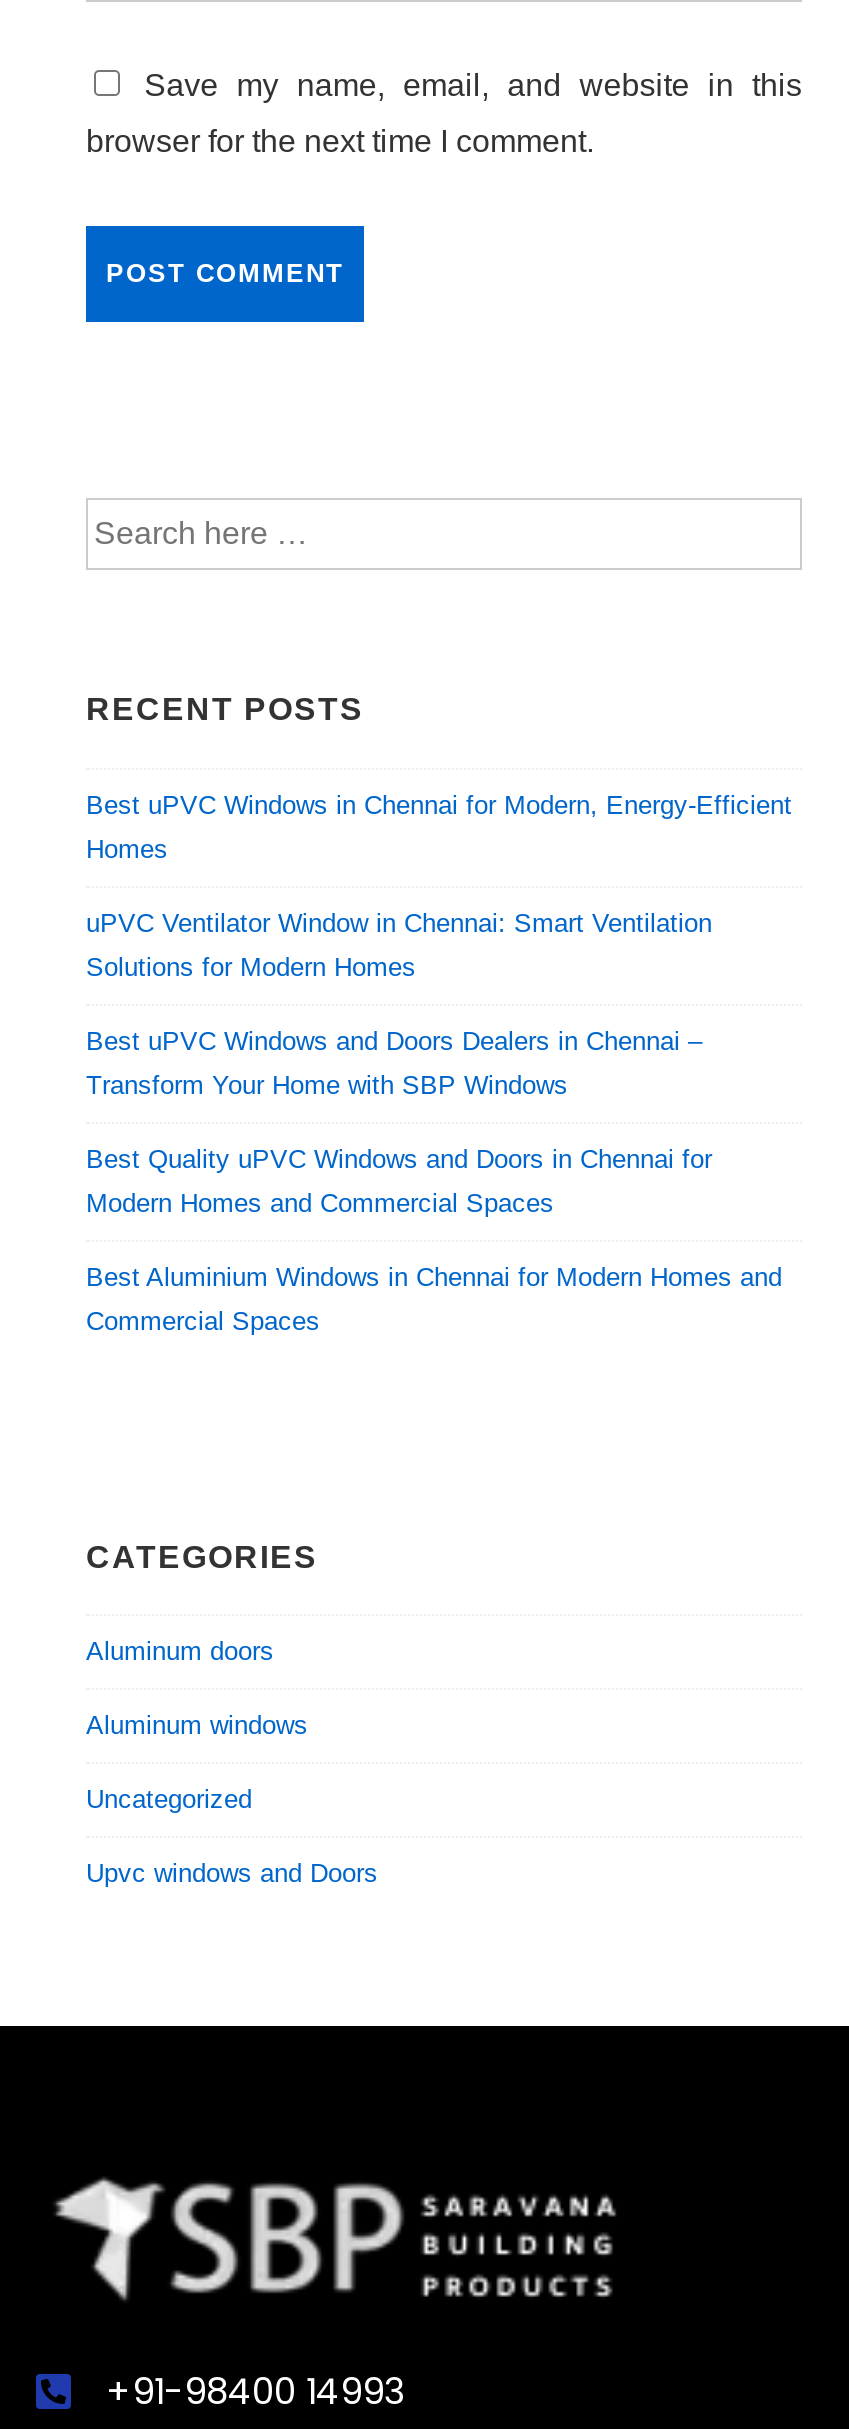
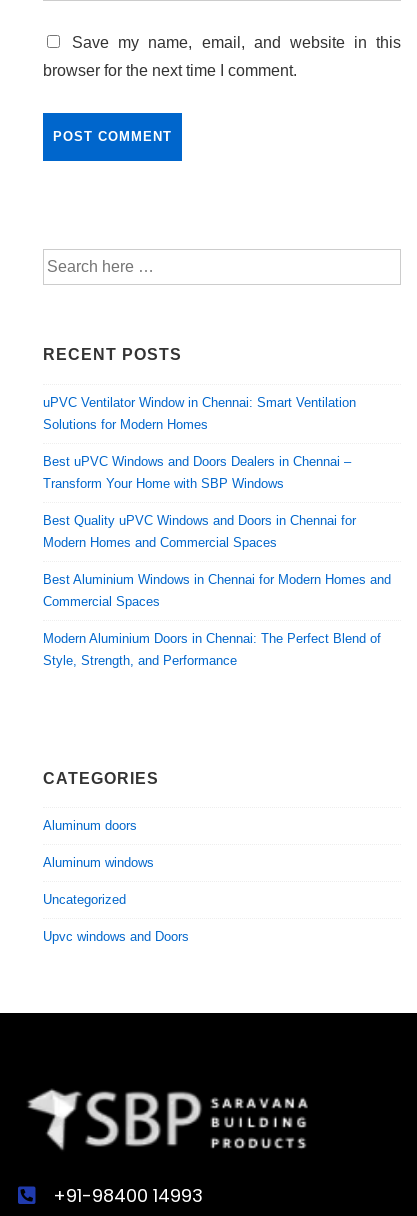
- Best uPVC Windows in Chennai for Modern, Energy-Efficient
- Homes

moved up: uPVC Ventilator Window in Chennai: Smart Ventilation | Solutions for Modern Homes | Best uPVC Windows and Doors Dealers in Chennai – | Transform Your Home with SBP Windows | Best Quality uPVC Windows and Doors in Chennai for | Modern Homes and Commercial Spaces | Best Aluminium Windows in Chennai for Modern Homes and | Commercial Spaces

+ Modern Aluminium Doors in Chennai: The Perfect Blend of
+ Style, Strength, and Performance
